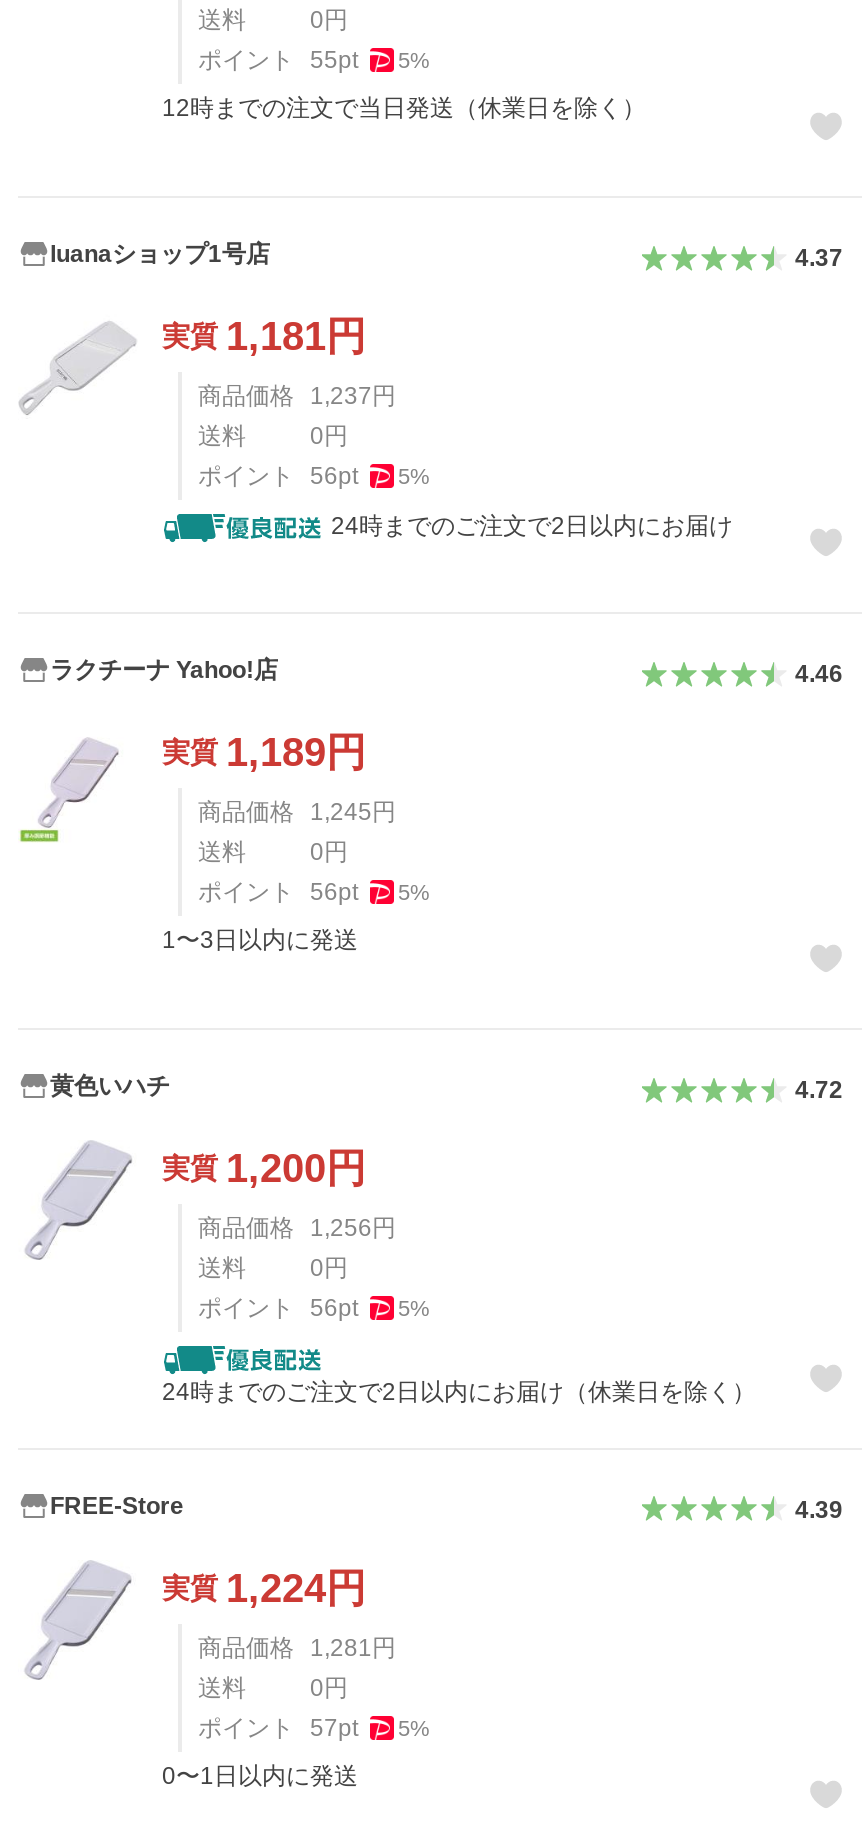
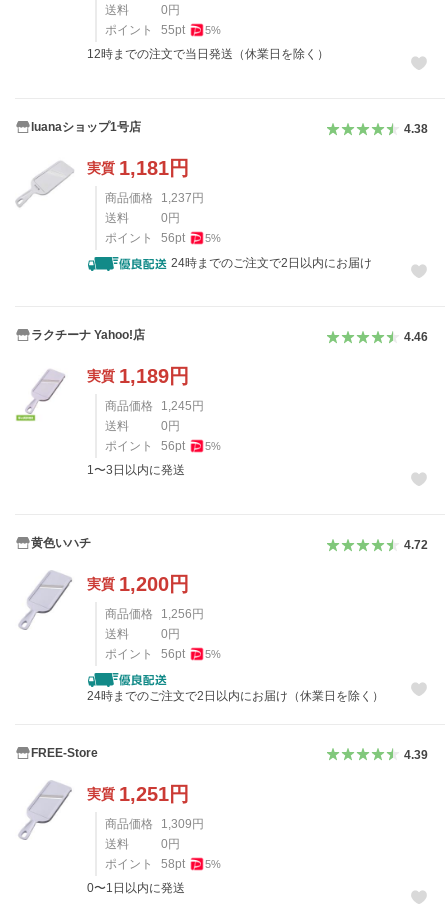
- 4.37
+ 4.38

- 実質1,224円
+ 実質1,251円

- 商品価格 1,281円
+ 商品価格 1,309円

- ポイント 57pt 5%
+ ポイント 58pt 5%
